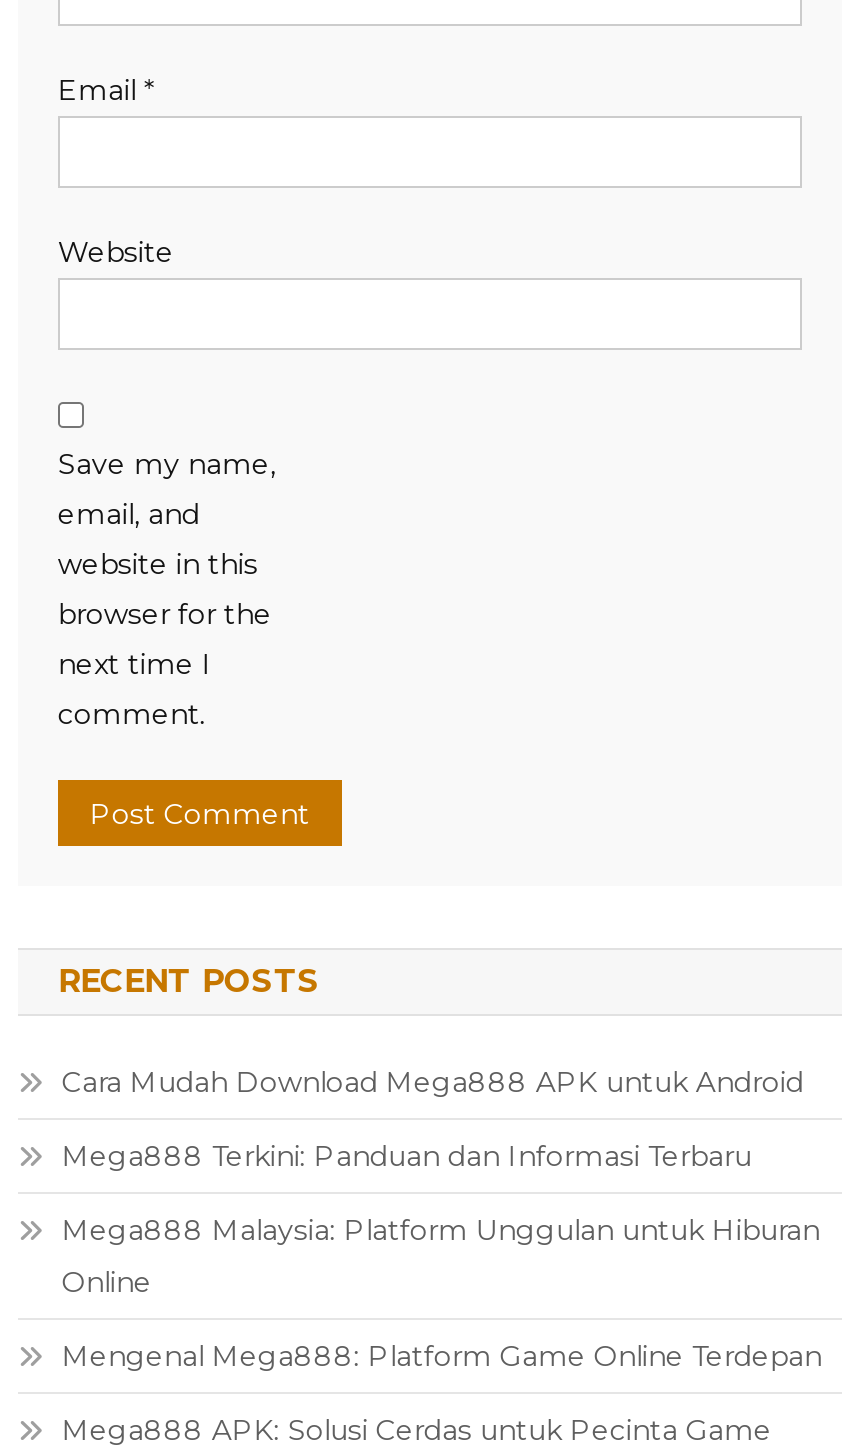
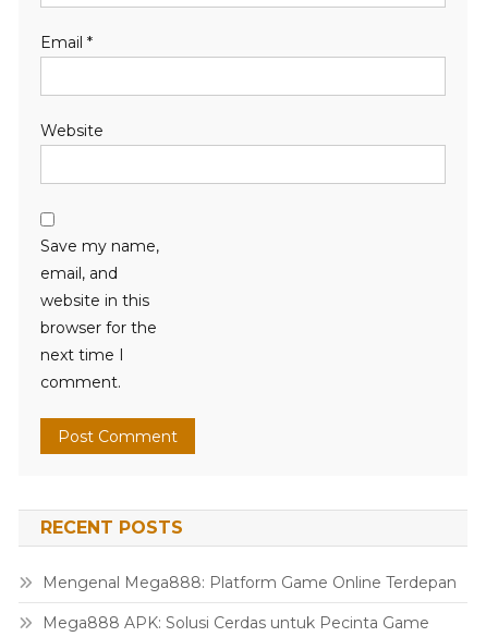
- Cara Mudah Download Mega888 APK untuk Android
- Mega888 Terkini: Panduan dan Informasi Terbaru
- Mega888 Malaysia: Platform Unggulan untuk Hiburan
- Online
